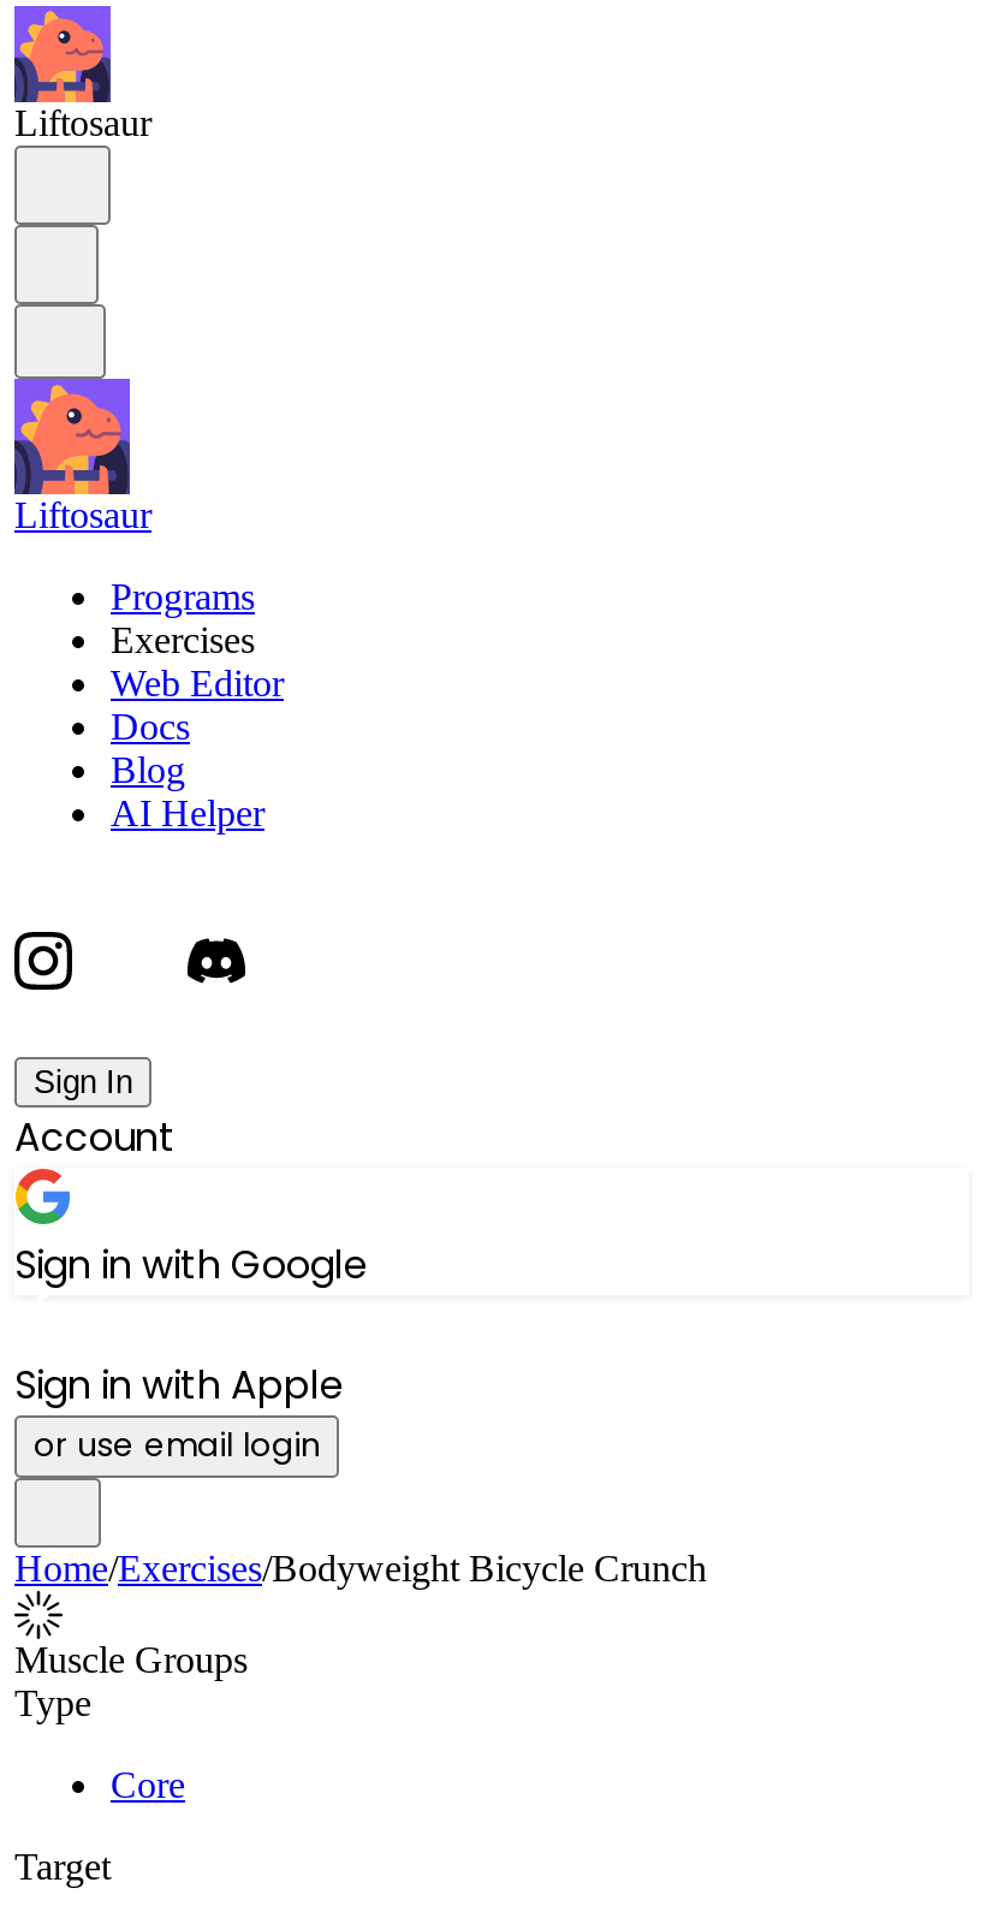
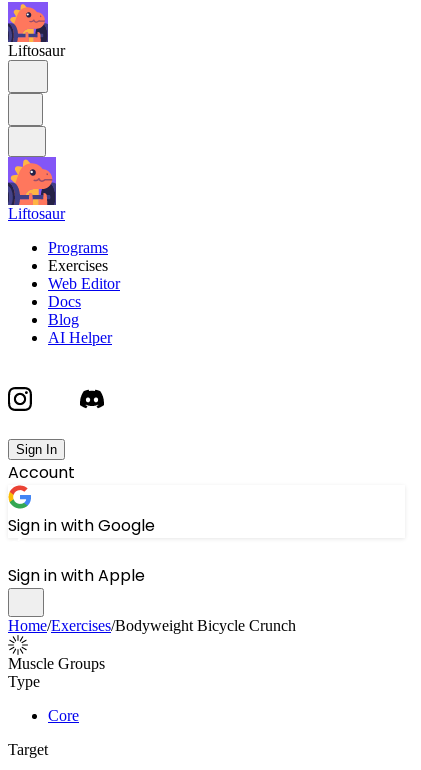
- or use email login
